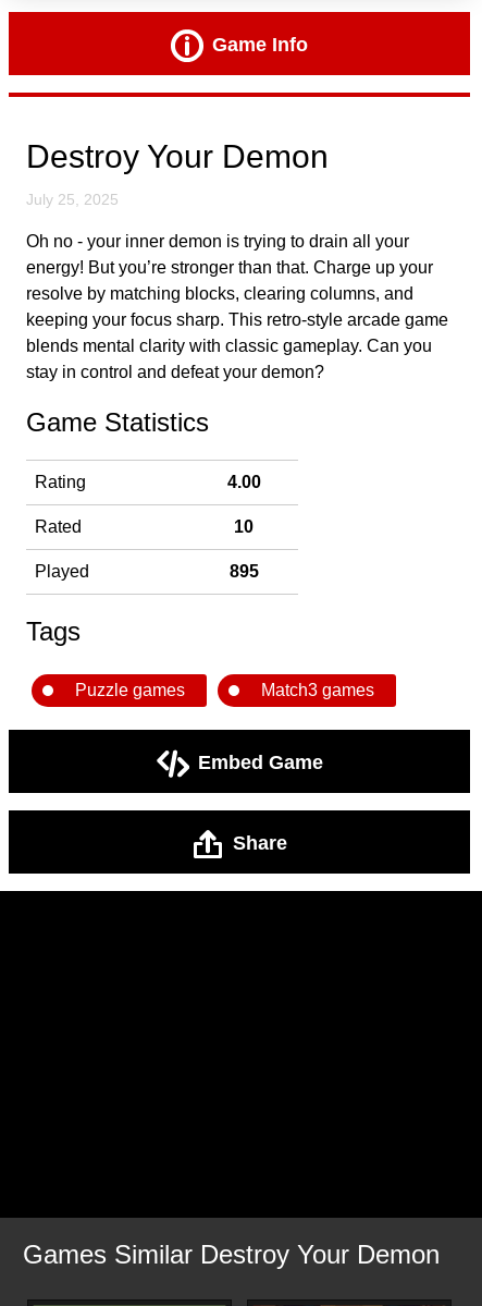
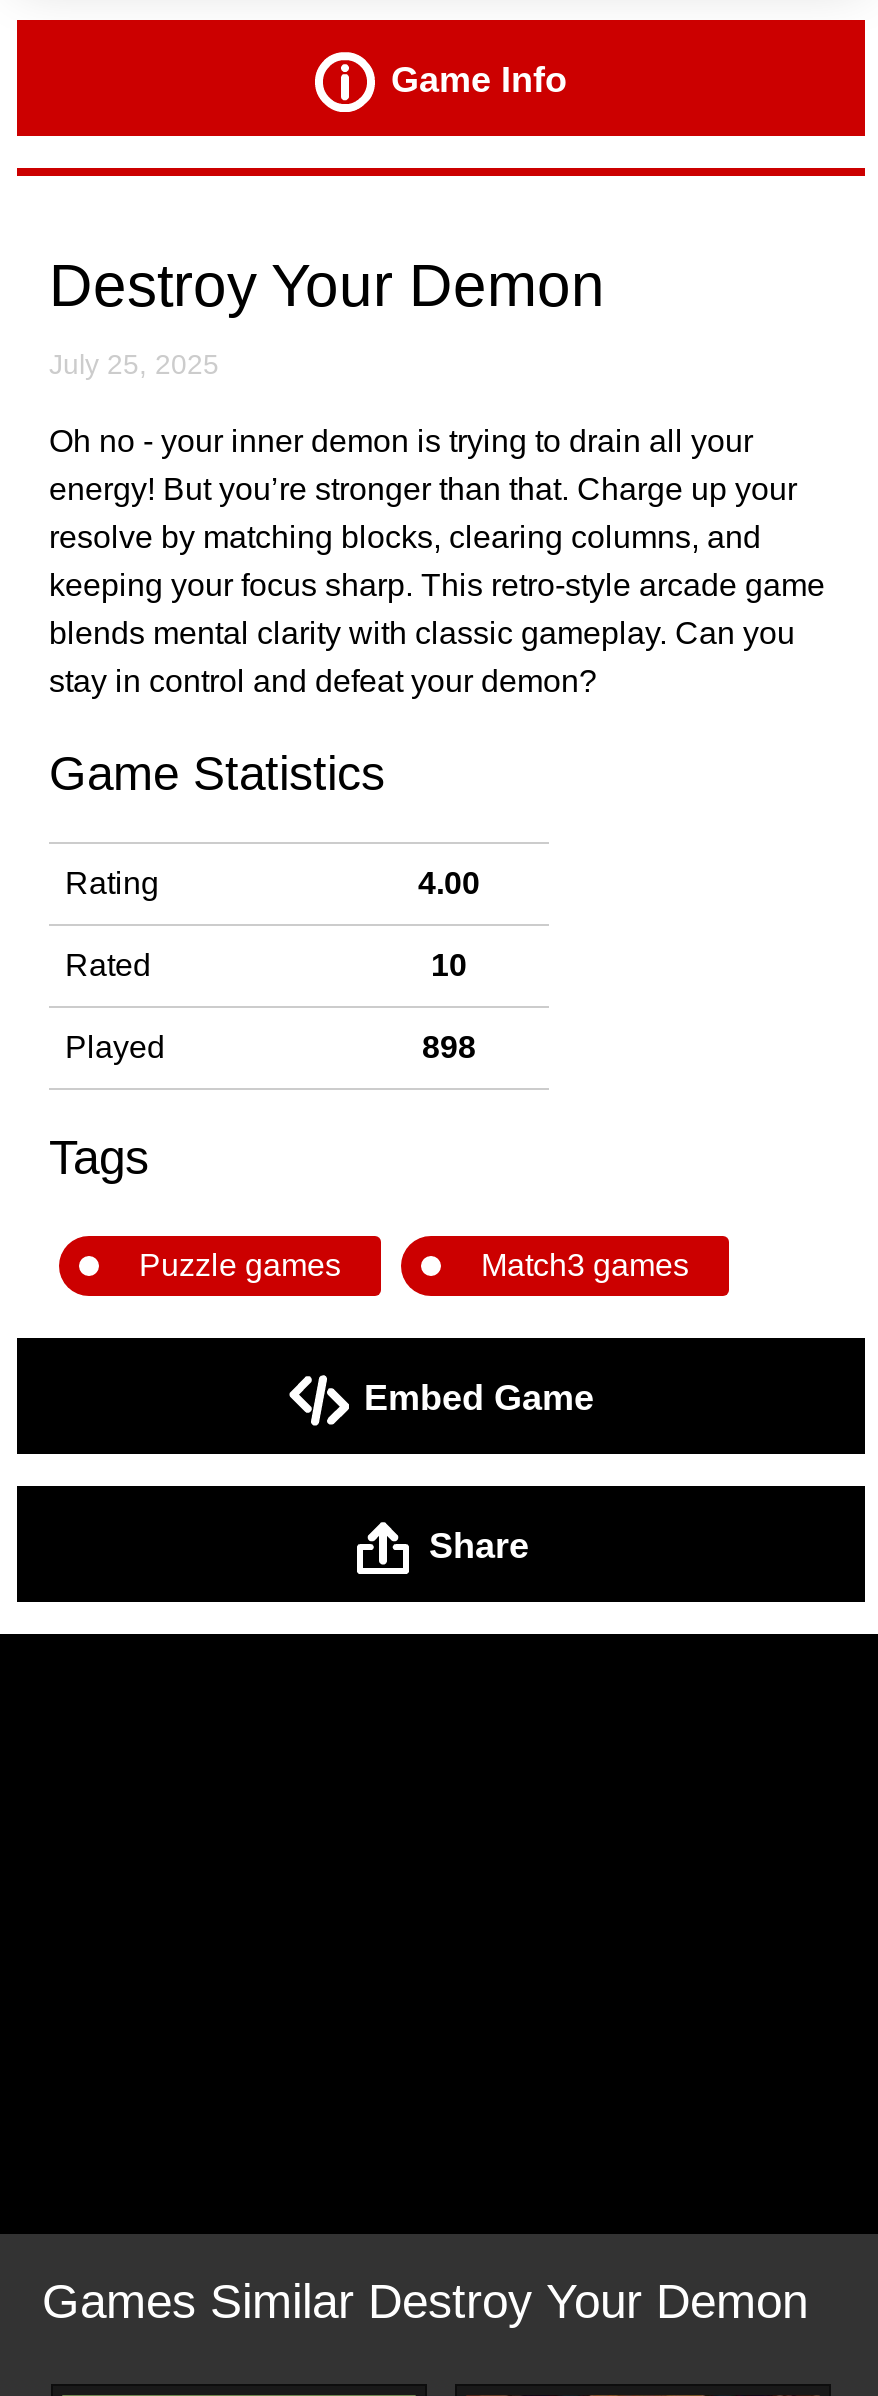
- 895
+ 898
